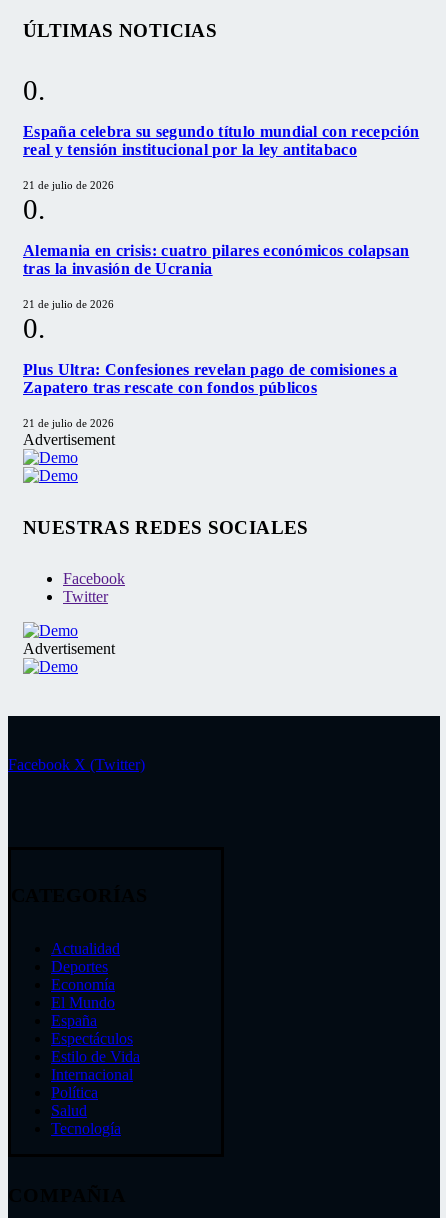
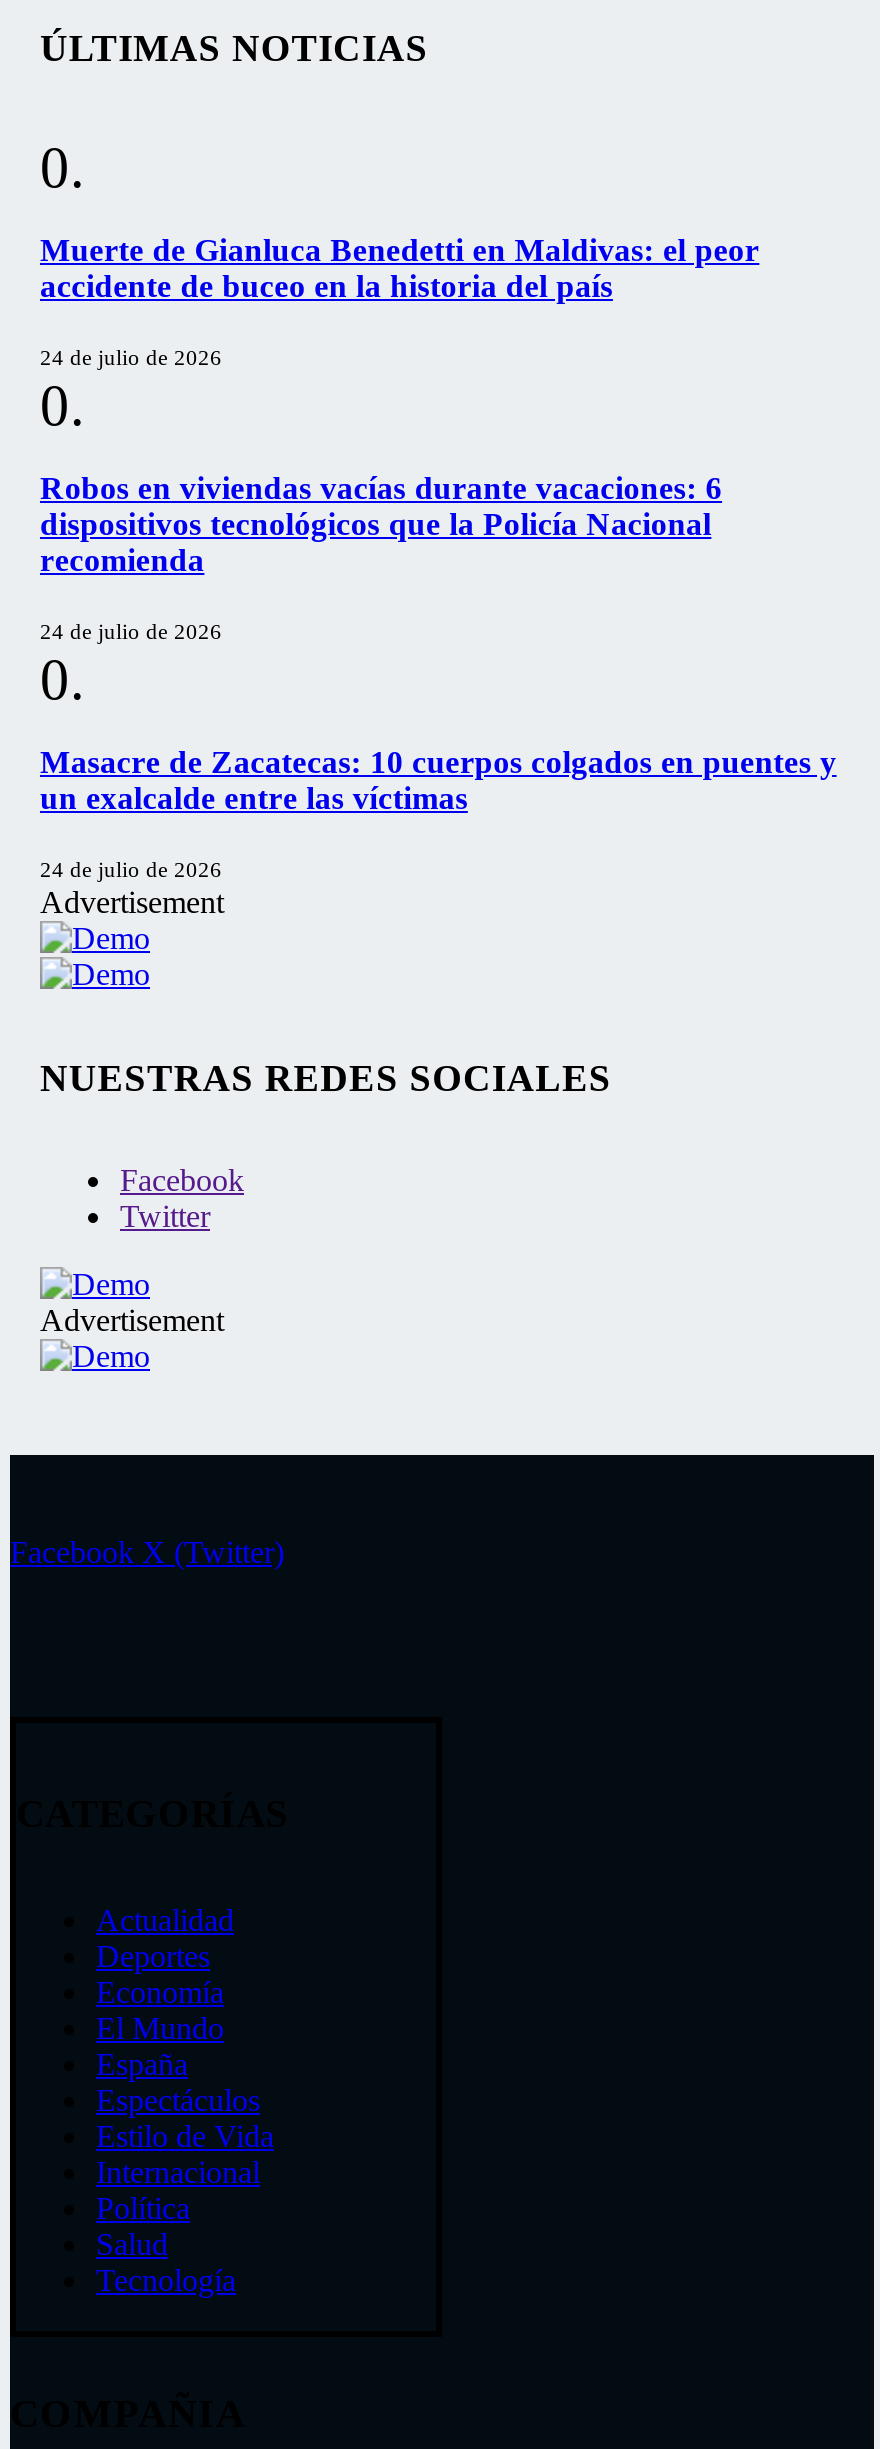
- España celebra su segundo título mundial con recepción
- real y tensión institucional por la ley antitabaco
+ Muerte de Gianluca Benedetti en Maldivas: el peor
+ accidente de buceo en la historia del país

- 21 de julio de 2026
+ 24 de julio de 2026

- Alemania en crisis: cuatro pilares económicos colapsan
- tras la invasión de Ucrania
+ Robos en viviendas vacías durante vacaciones: 6
+ dispositivos tecnológicos que la Policía Nacional
+ recomienda

- 21 de julio de 2026
+ 24 de julio de 2026

- Plus Ultra: Confesiones revelan pago de comisiones a
- Zapatero tras rescate con fondos públicos
+ Masacre de Zacatecas: 10 cuerpos colgados en puentes y
+ un exalcalde entre las víctimas

- 21 de julio de 2026
+ 24 de julio de 2026
